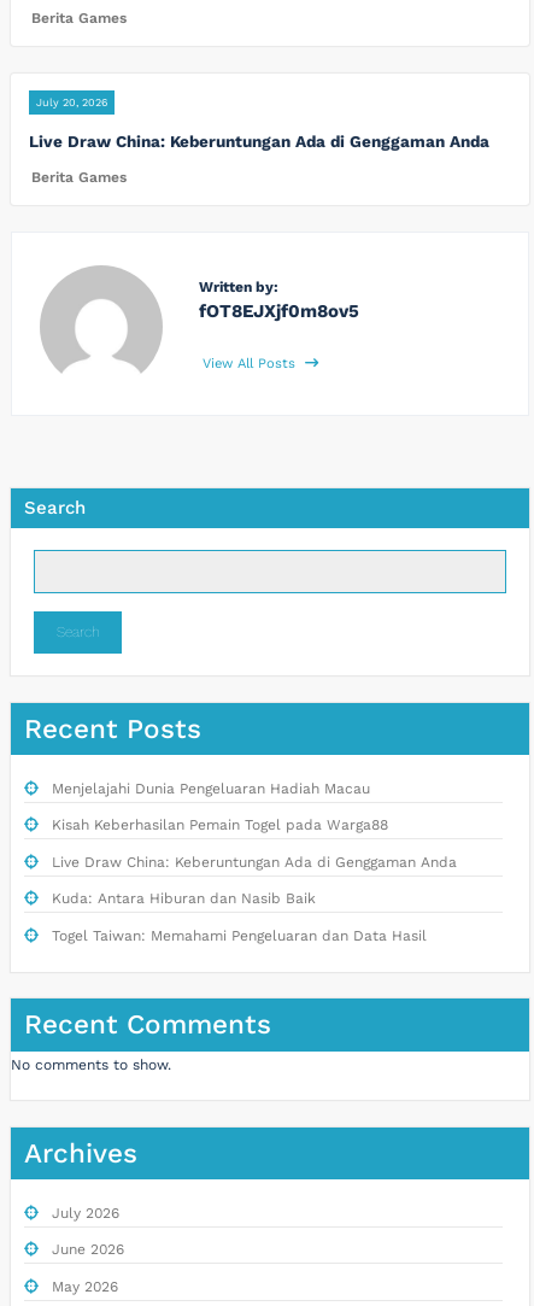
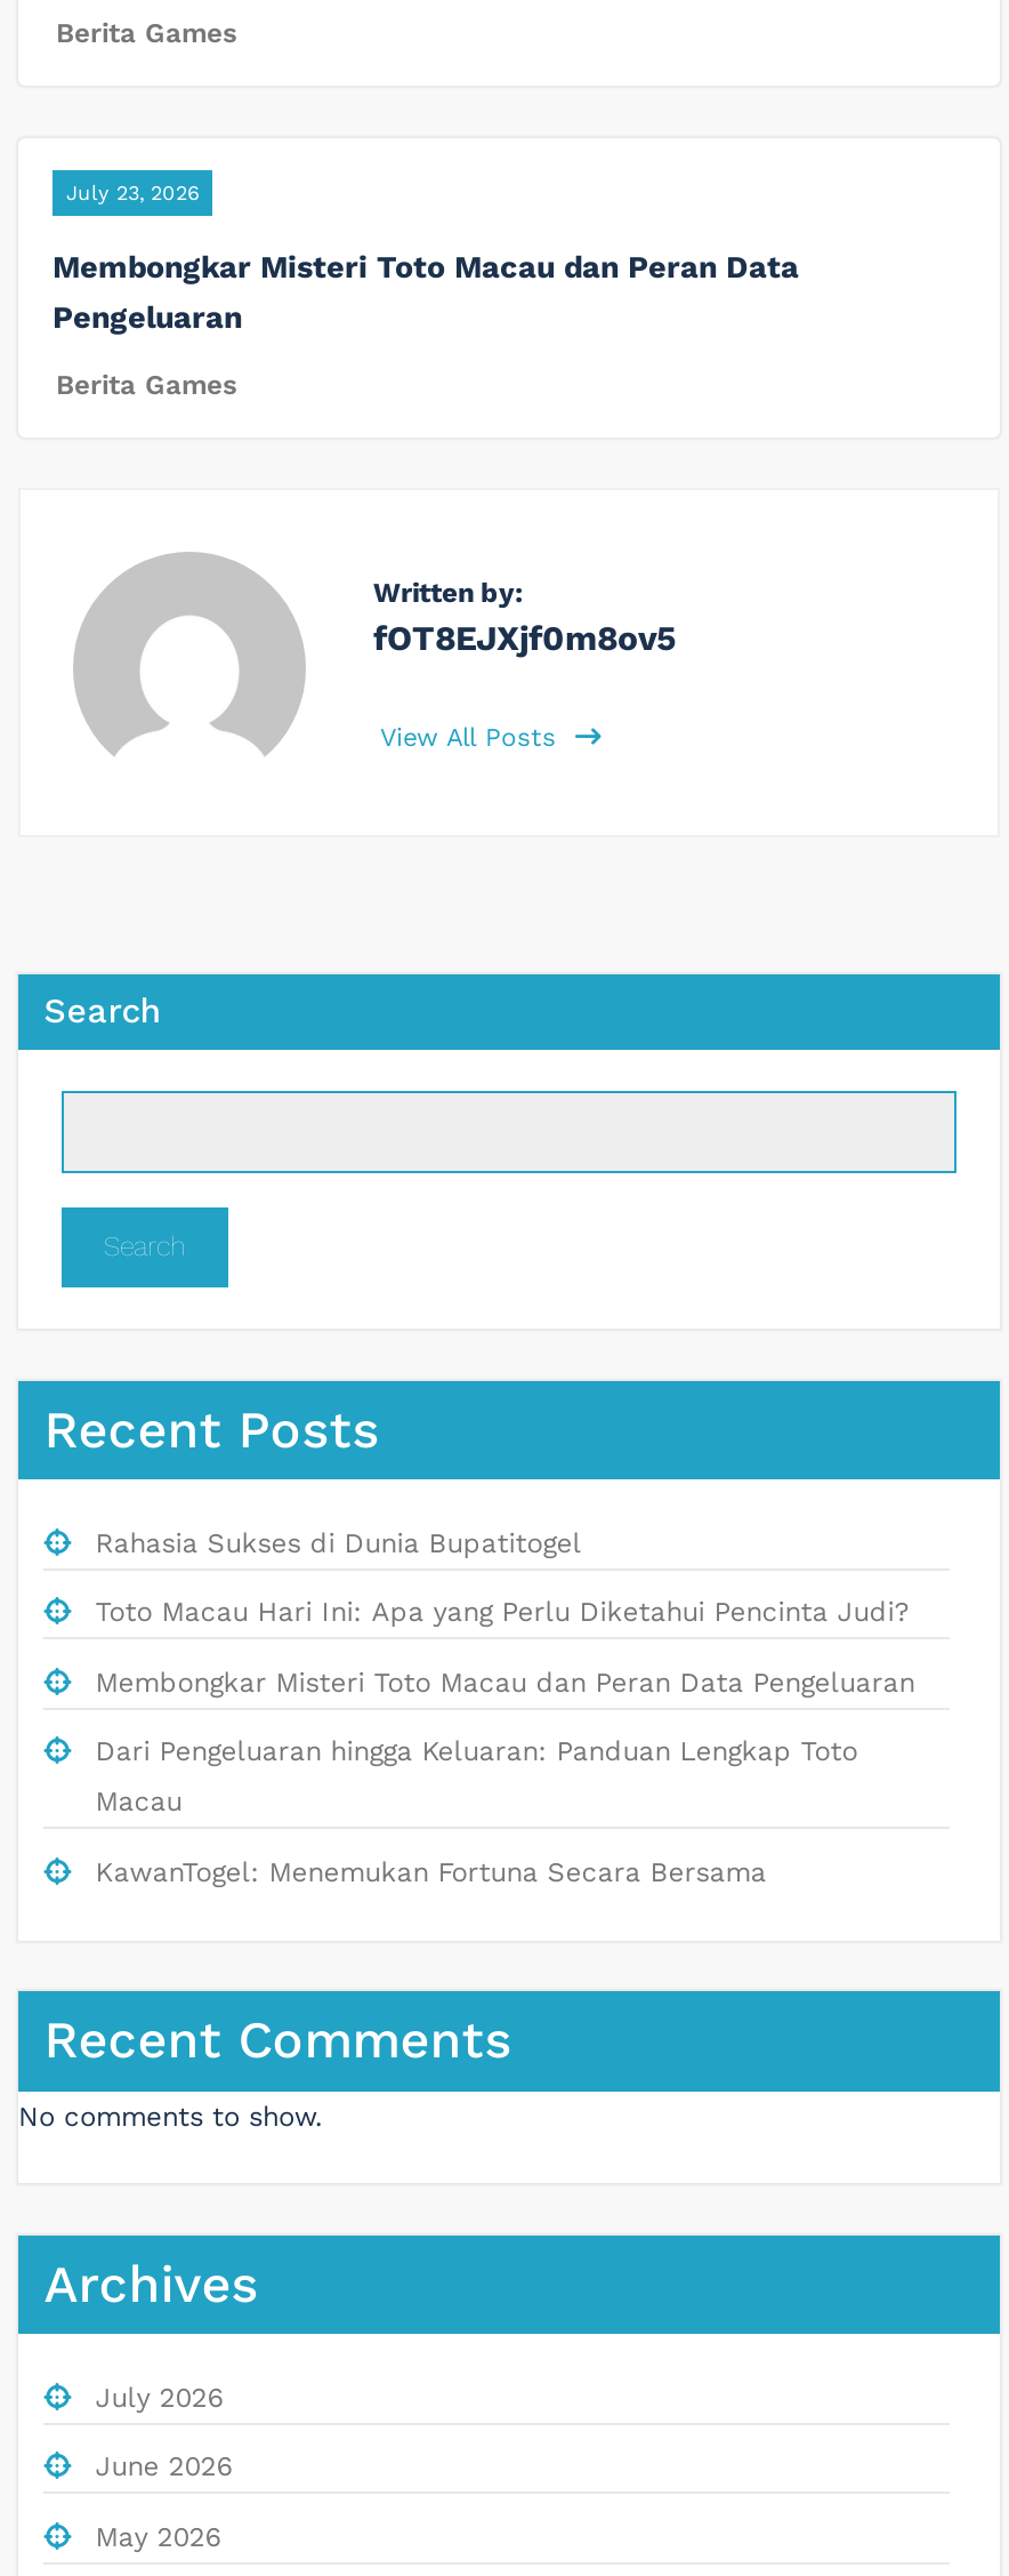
- July 20, 2026
+ July 23, 2026

- Live Draw China: Keberuntungan Ada di Genggaman Anda
+ Membongkar Misteri Toto Macau dan Peran Data
+ Pengeluaran

- Menjelajahi Dunia Pengeluaran Hadiah Macau
- Kisah Keberhasilan Pemain Togel pada Warga88
- Live Draw China: Keberuntungan Ada di Genggaman Anda
- Kuda: Antara Hiburan dan Nasib Baik
- Togel Taiwan: Memahami Pengeluaran dan Data Hasil
+ Rahasia Sukses di Dunia Bupatitogel
+ Toto Macau Hari Ini: Apa yang Perlu Diketahui Pencinta Judi?
+ Membongkar Misteri Toto Macau dan Peran Data Pengeluaran
+ Dari Pengeluaran hingga Keluaran: Panduan Lengkap Toto
+ Macau
+ KawanTogel: Menemukan Fortuna Secara Bersama
